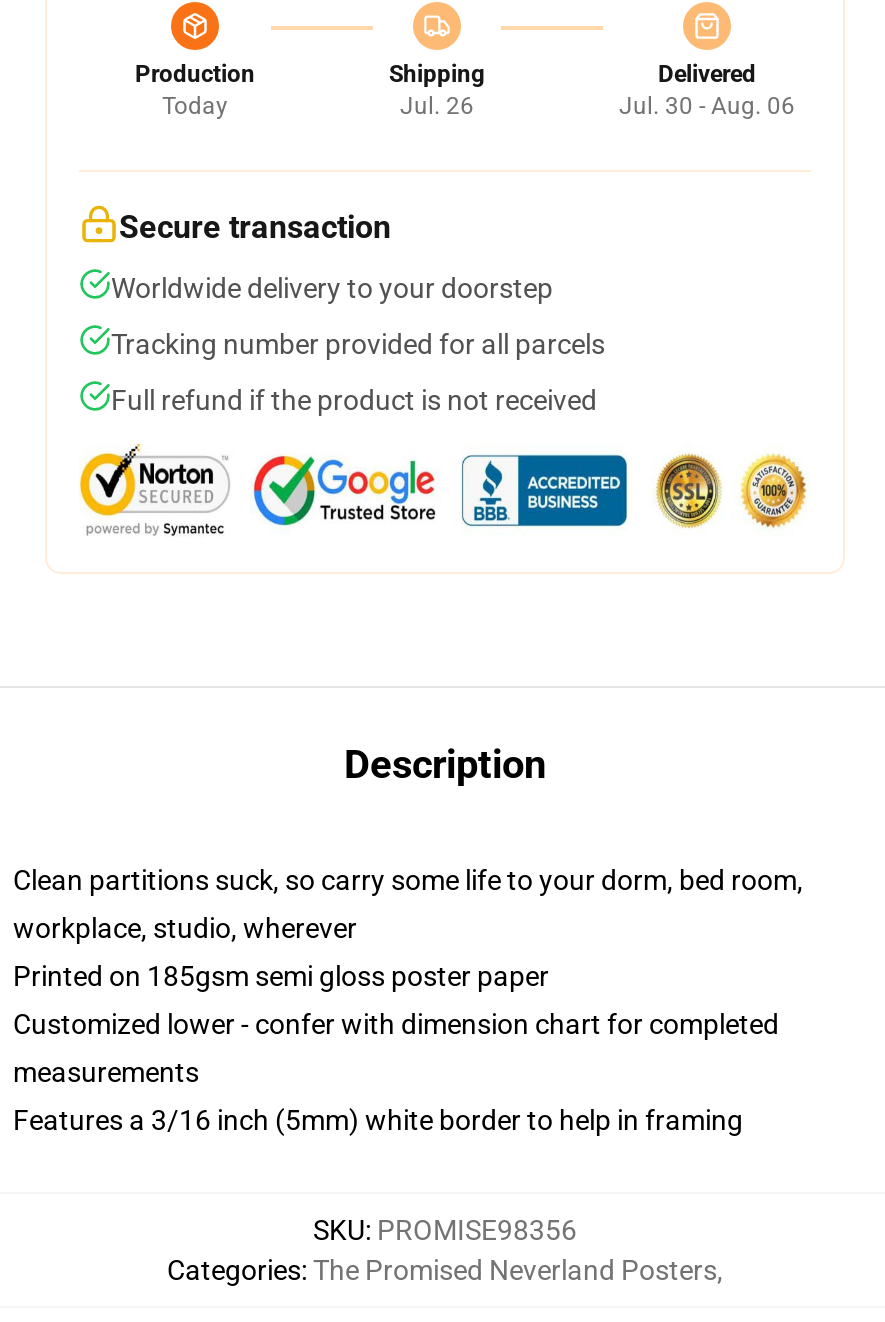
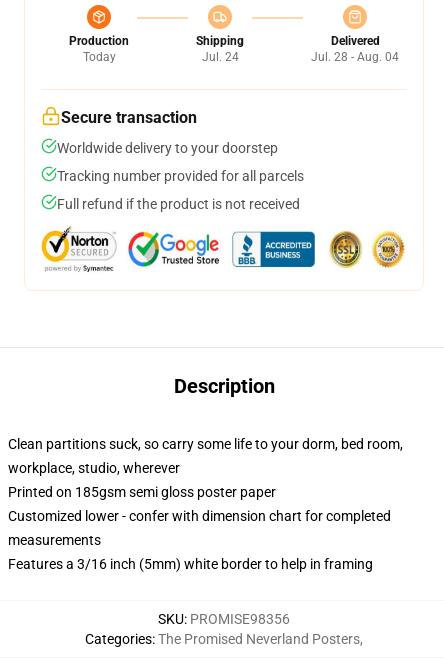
- Jul. 26
+ Jul. 24

- Jul. 30 - Aug. 06
+ Jul. 28 - Aug. 04
